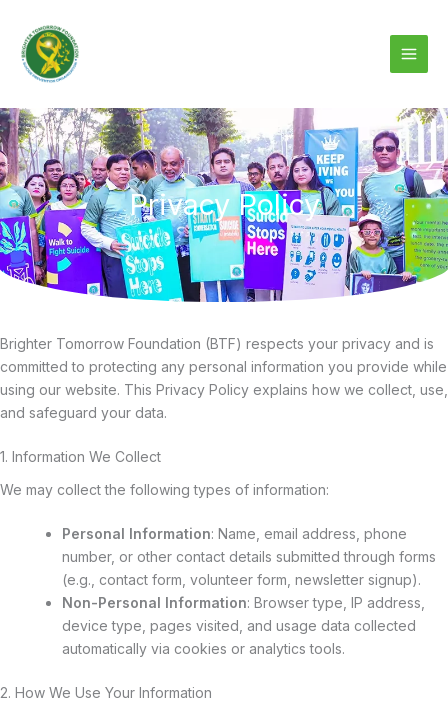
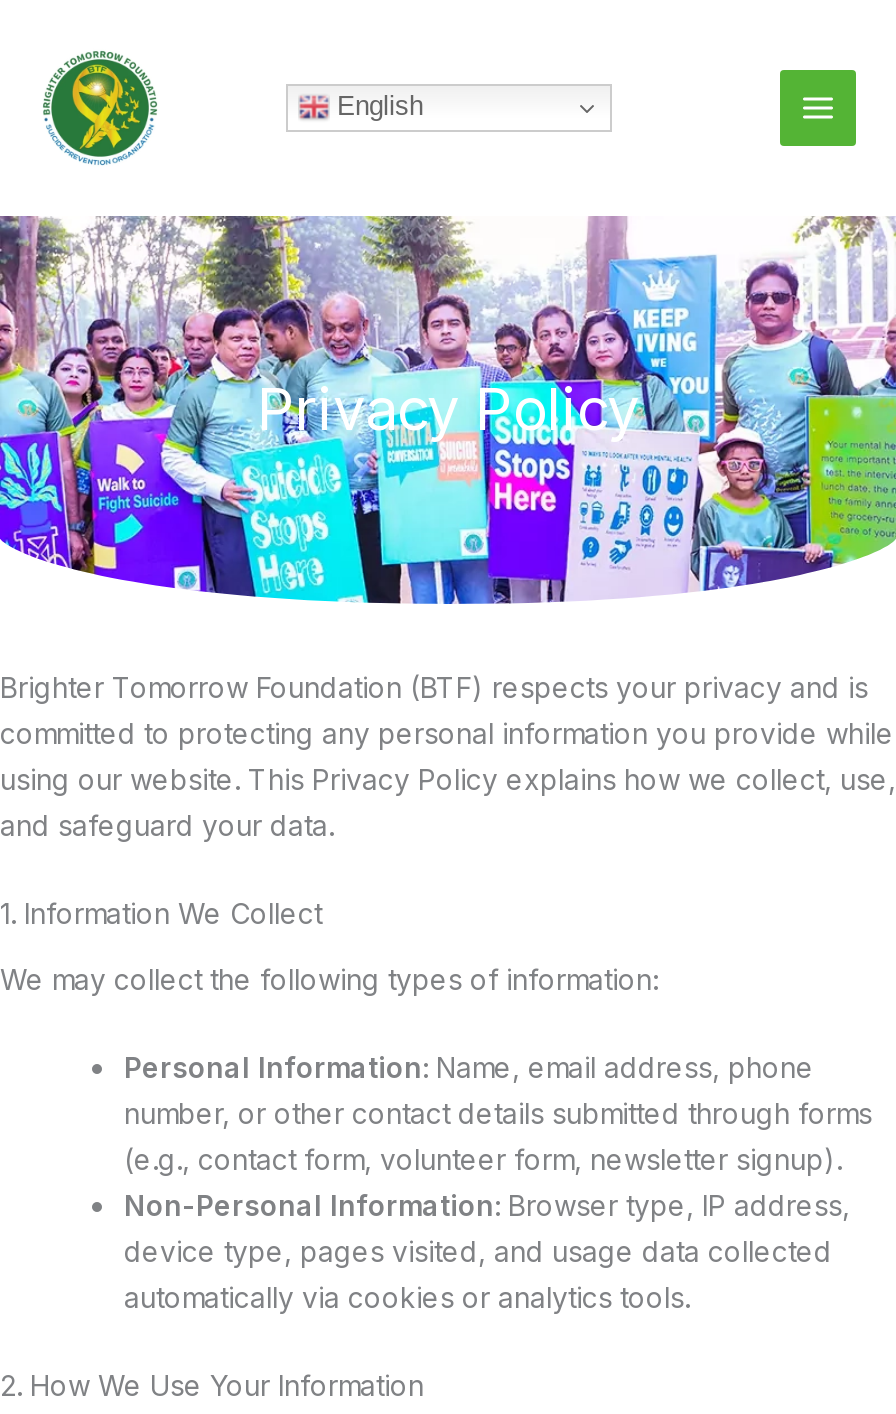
+ English
